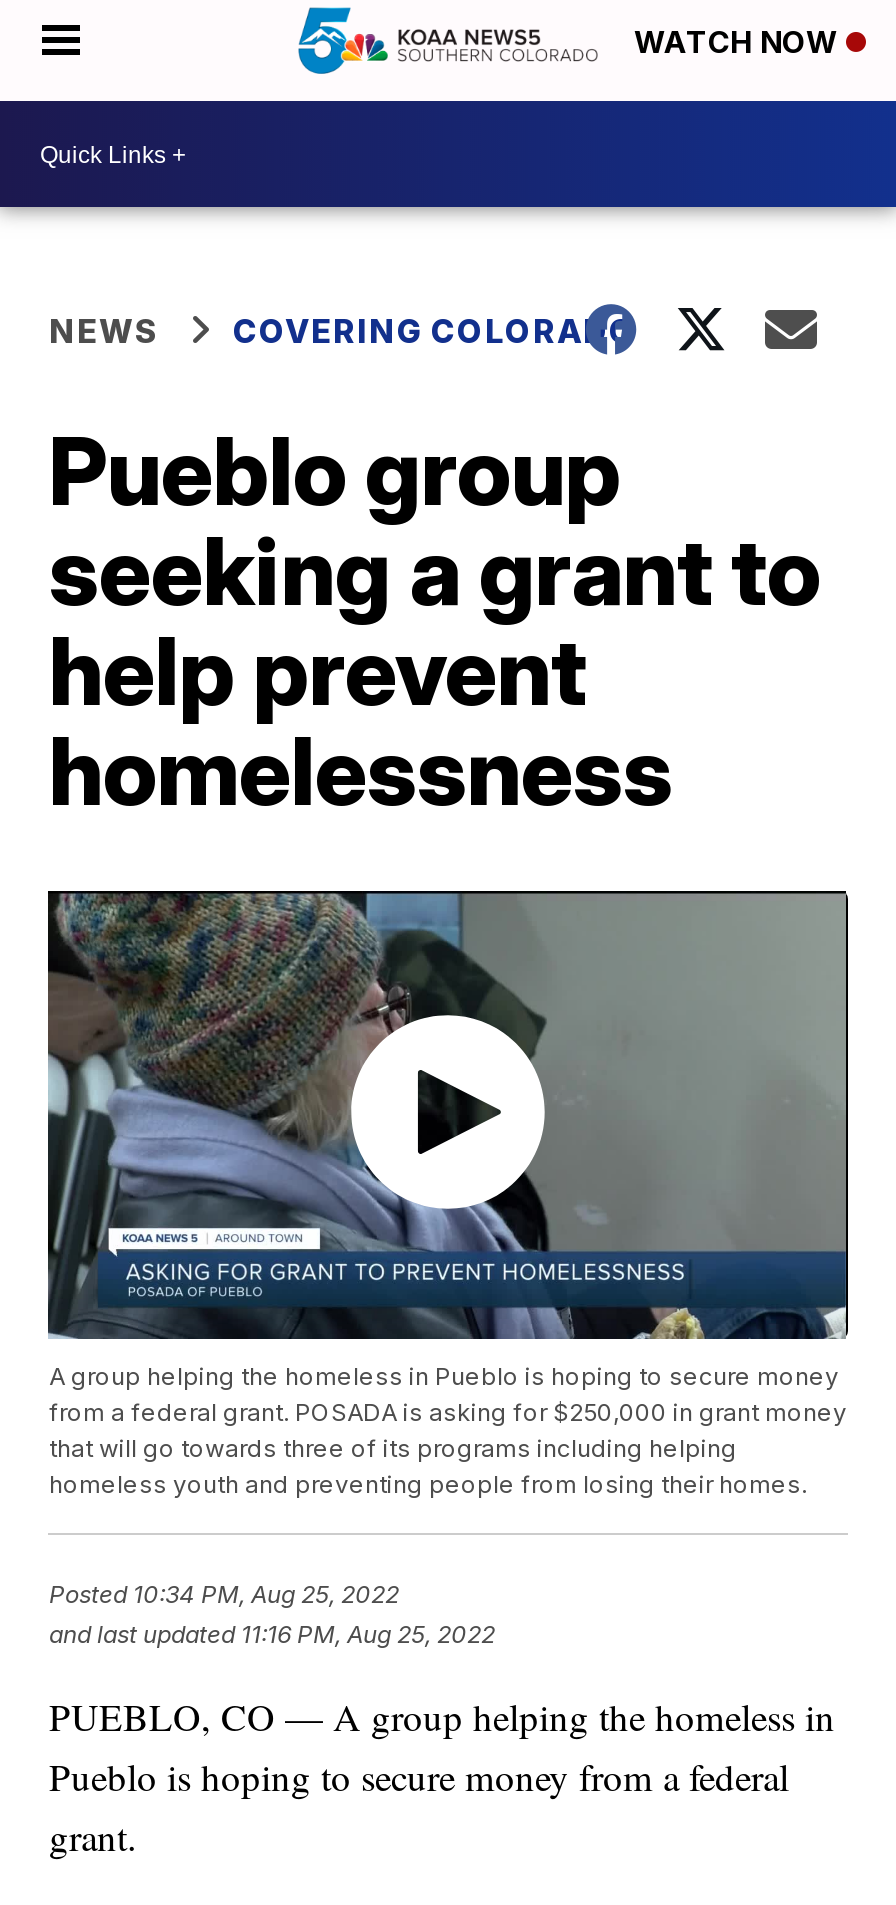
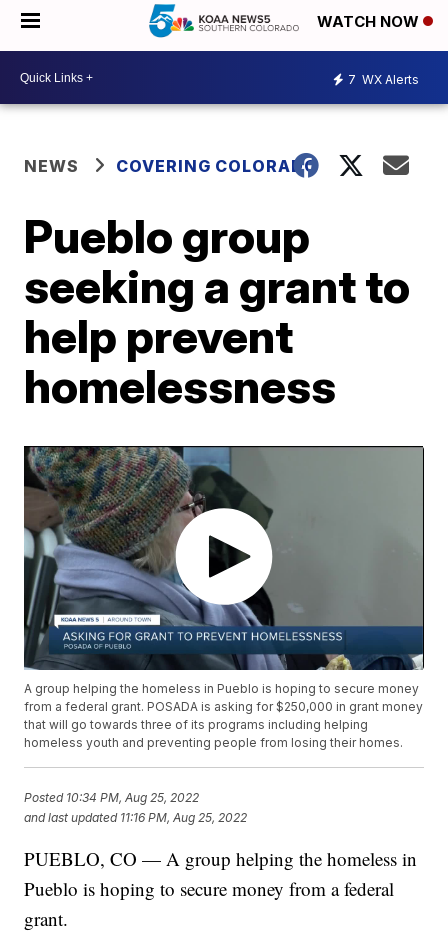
+ 7 WX Alerts
